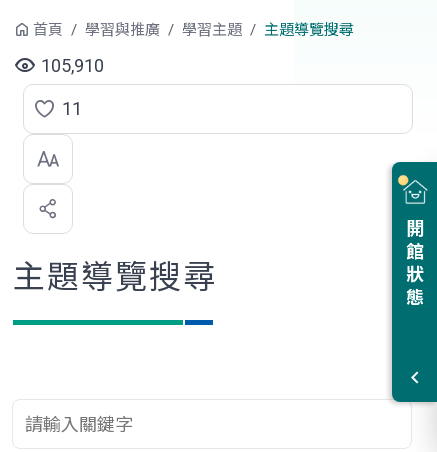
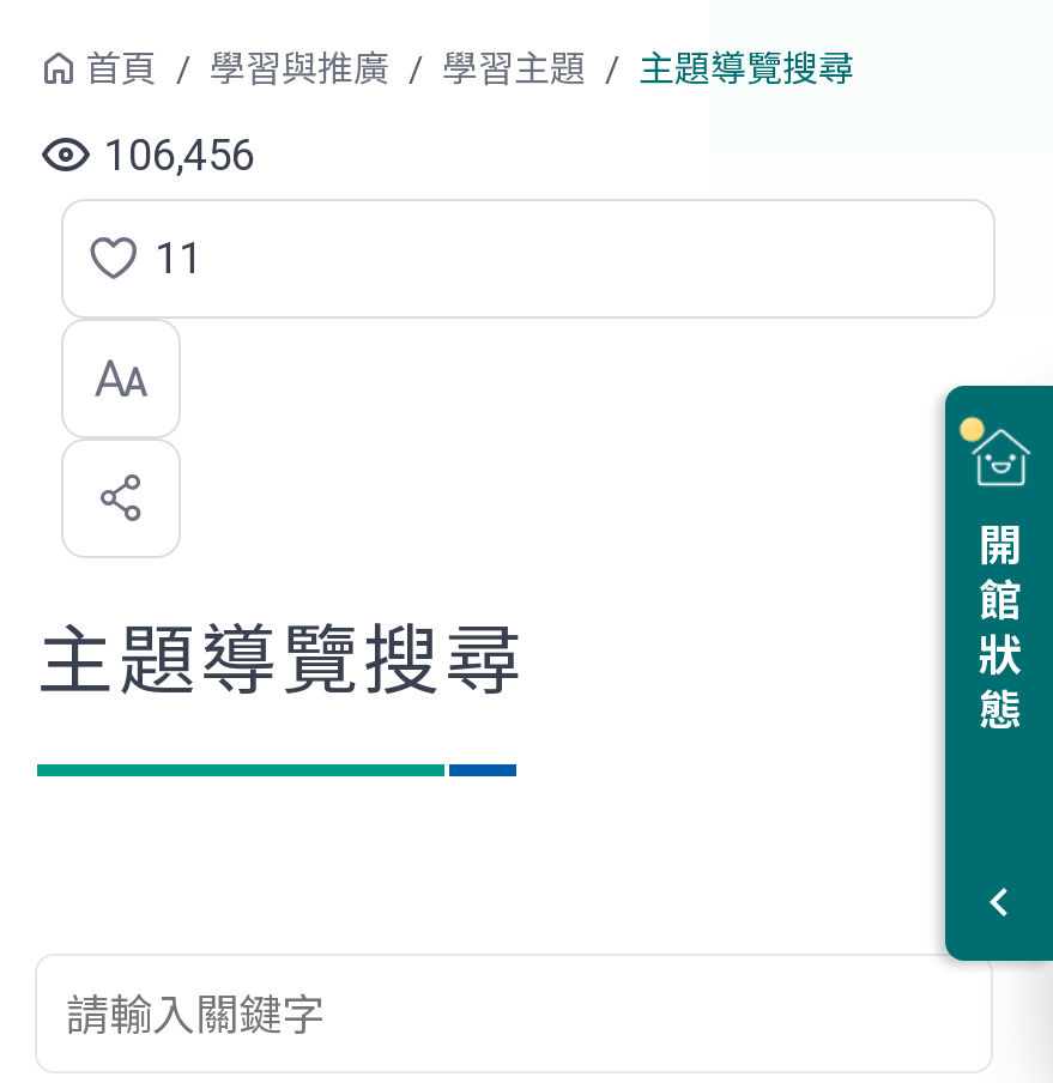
- 105,910
+ 106,456
